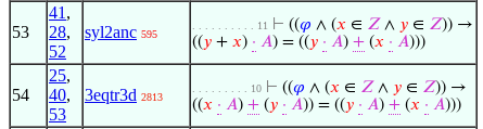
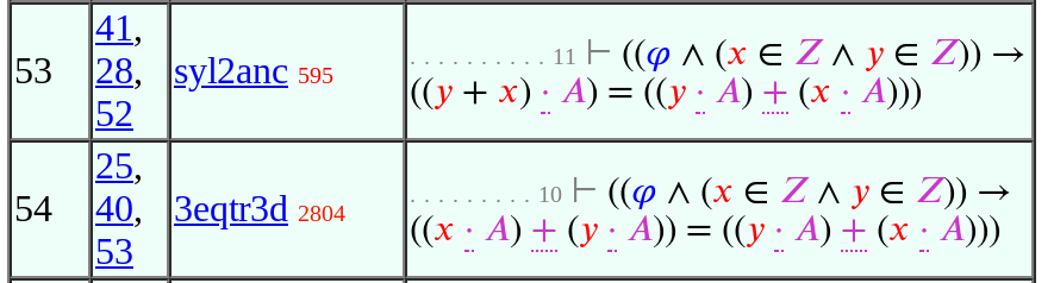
- 3eqtr3d 2813
+ 3eqtr3d 2804
